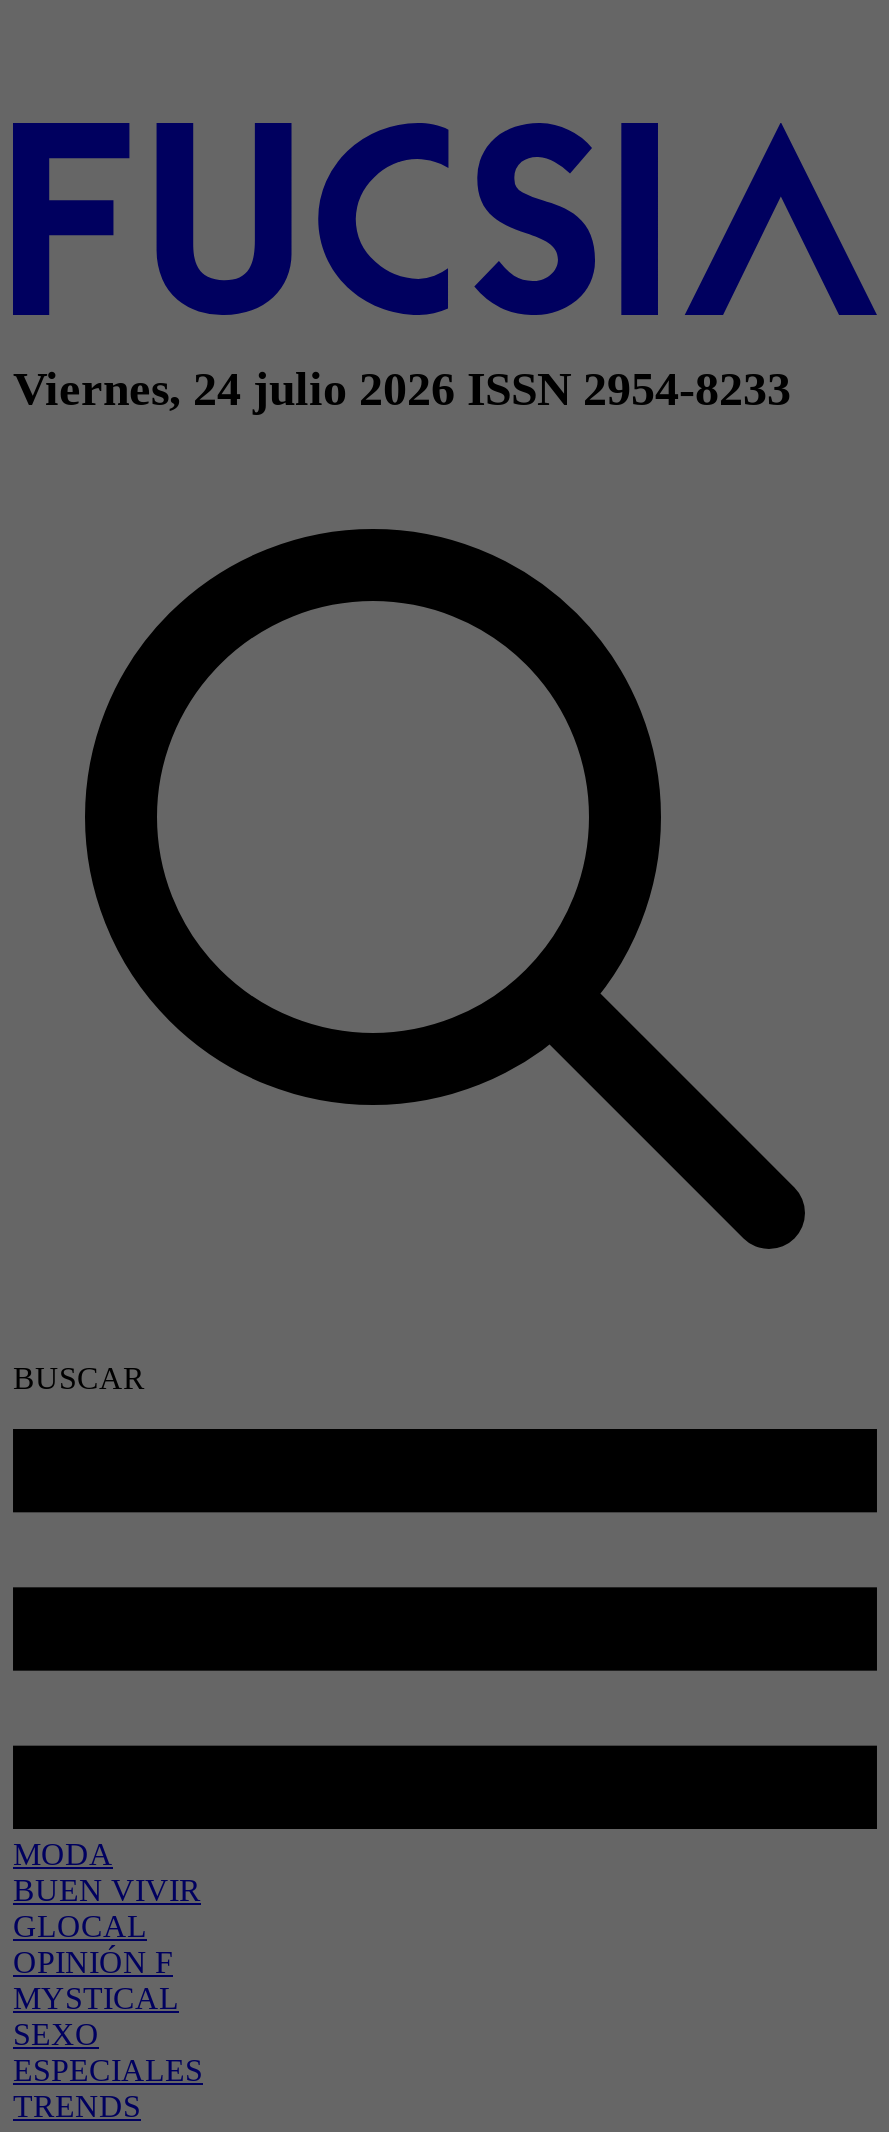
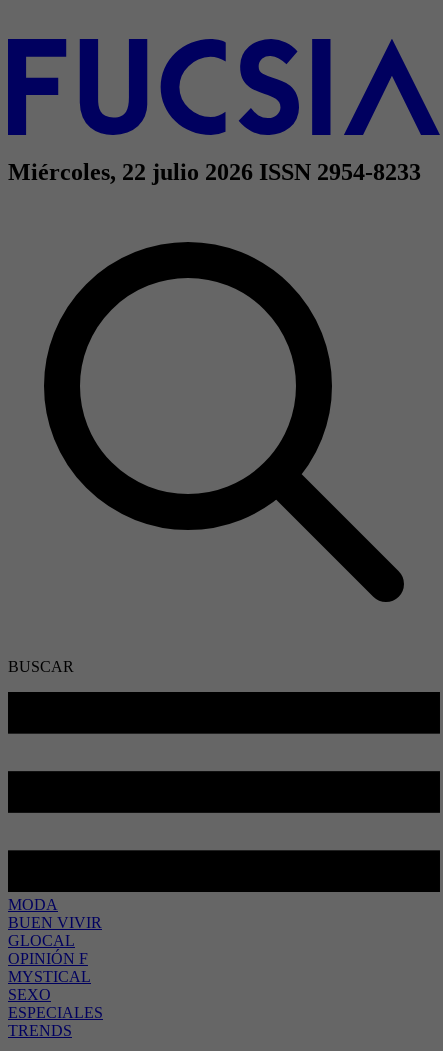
- Viernes, 24 julio 2026 ISSN 2954-8233
+ Miércoles, 22 julio 2026 ISSN 2954-8233
